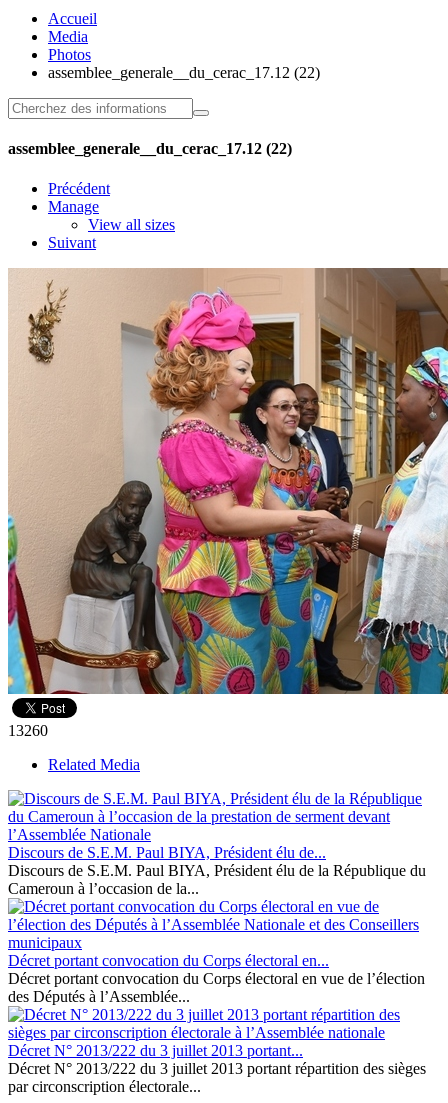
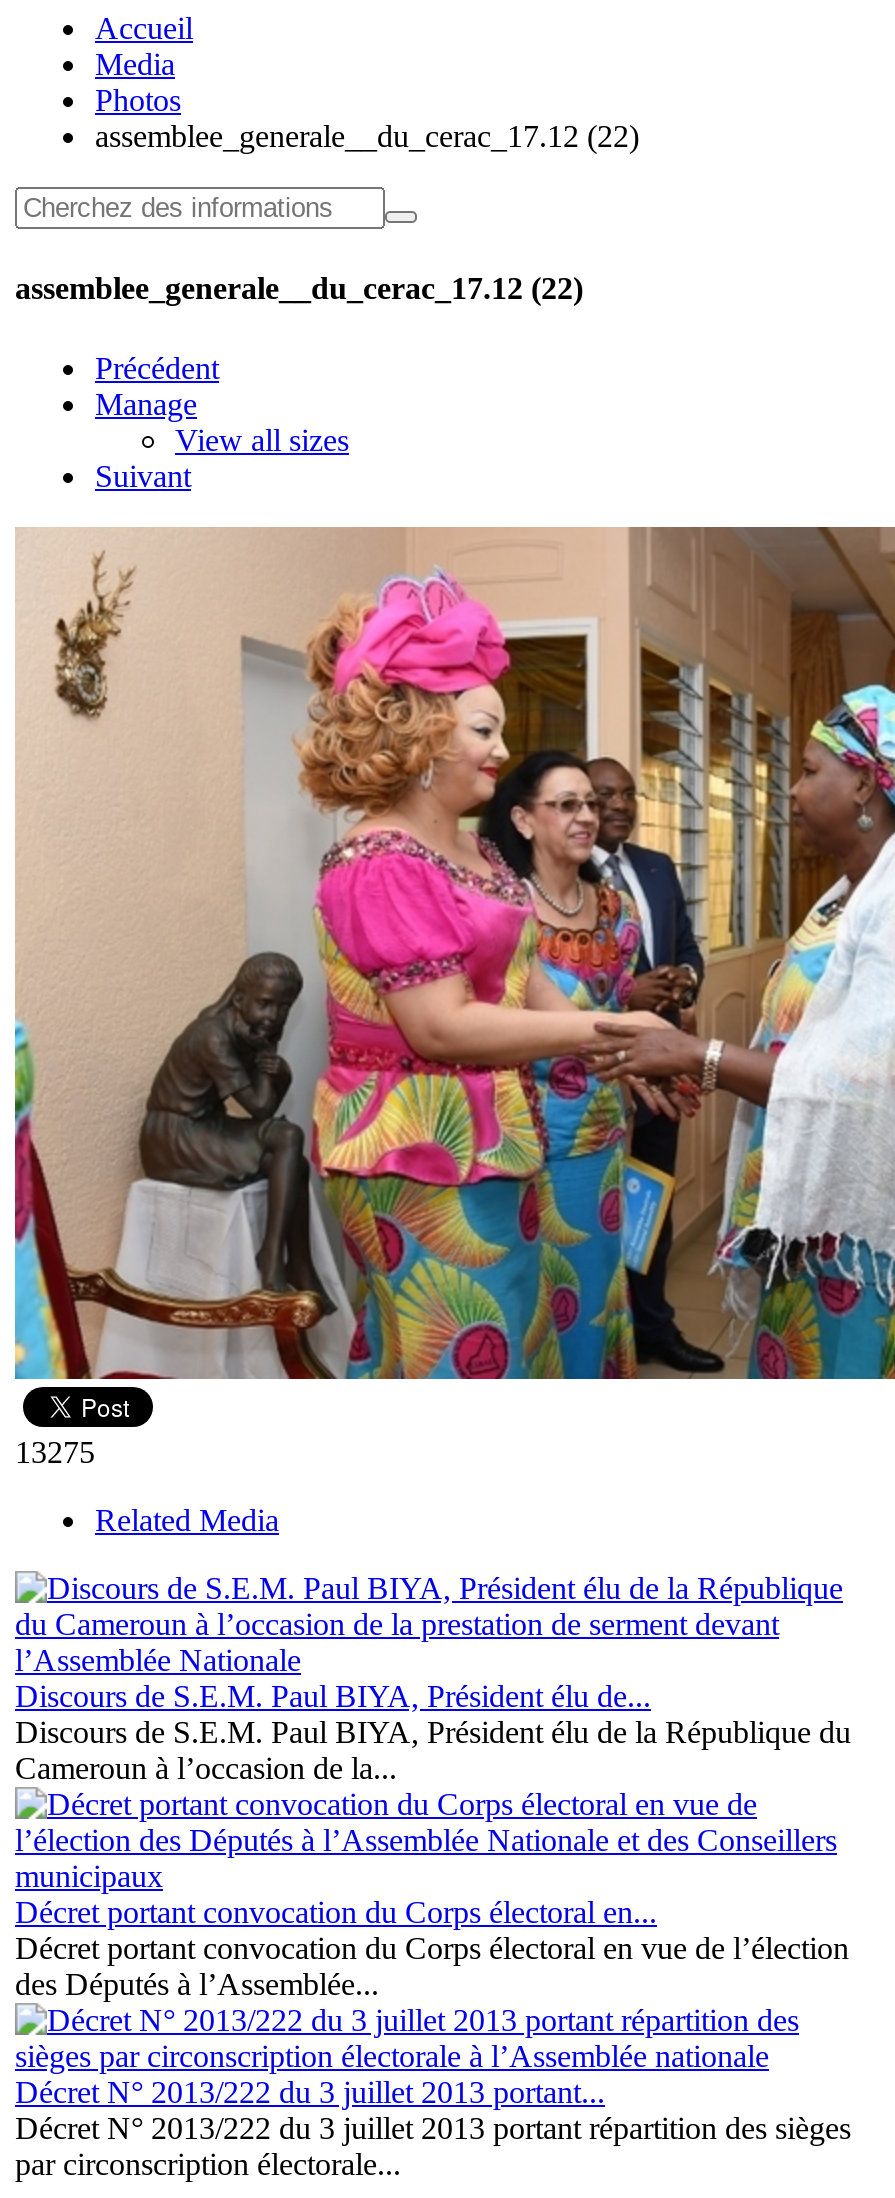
- 13260
+ 13275
